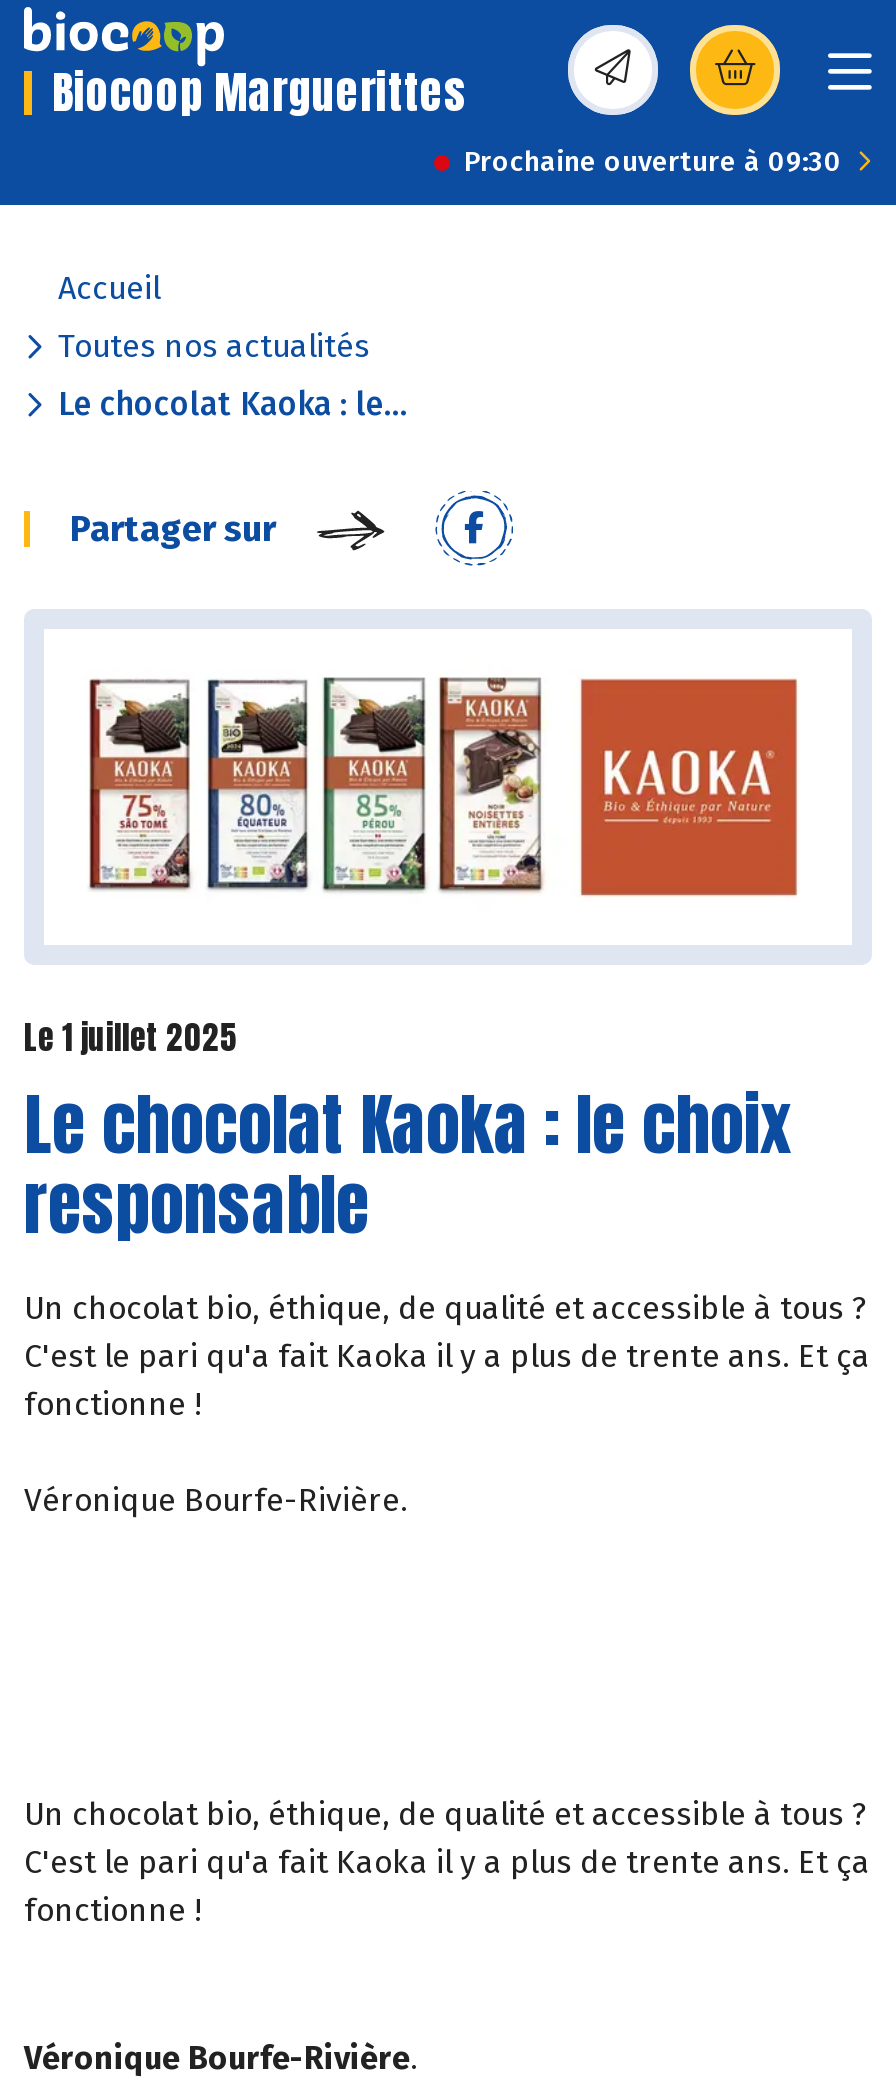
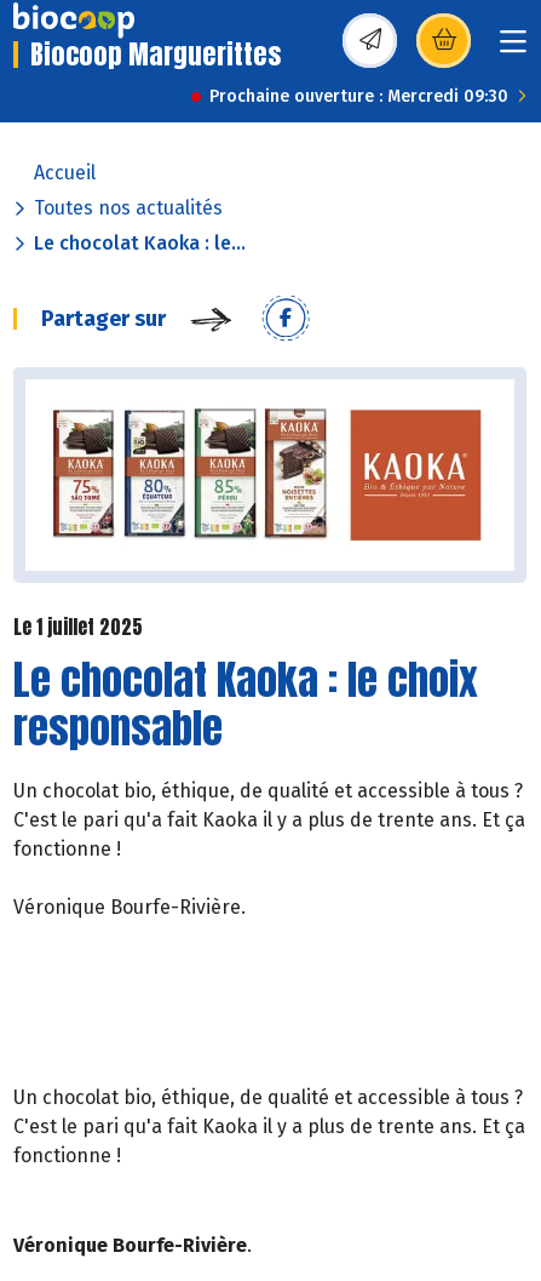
- Prochaine ouverture à 09:30
+ Prochaine ouverture : Mercredi 09:30
